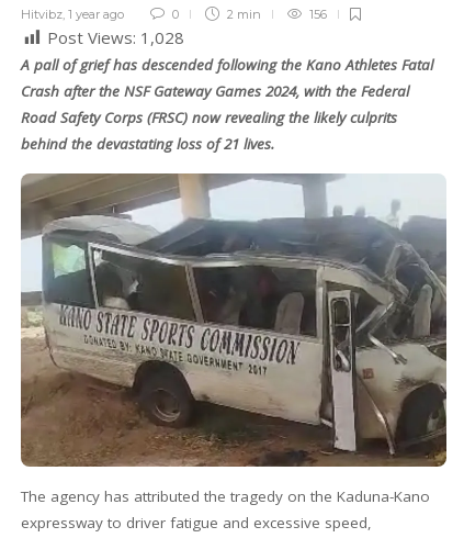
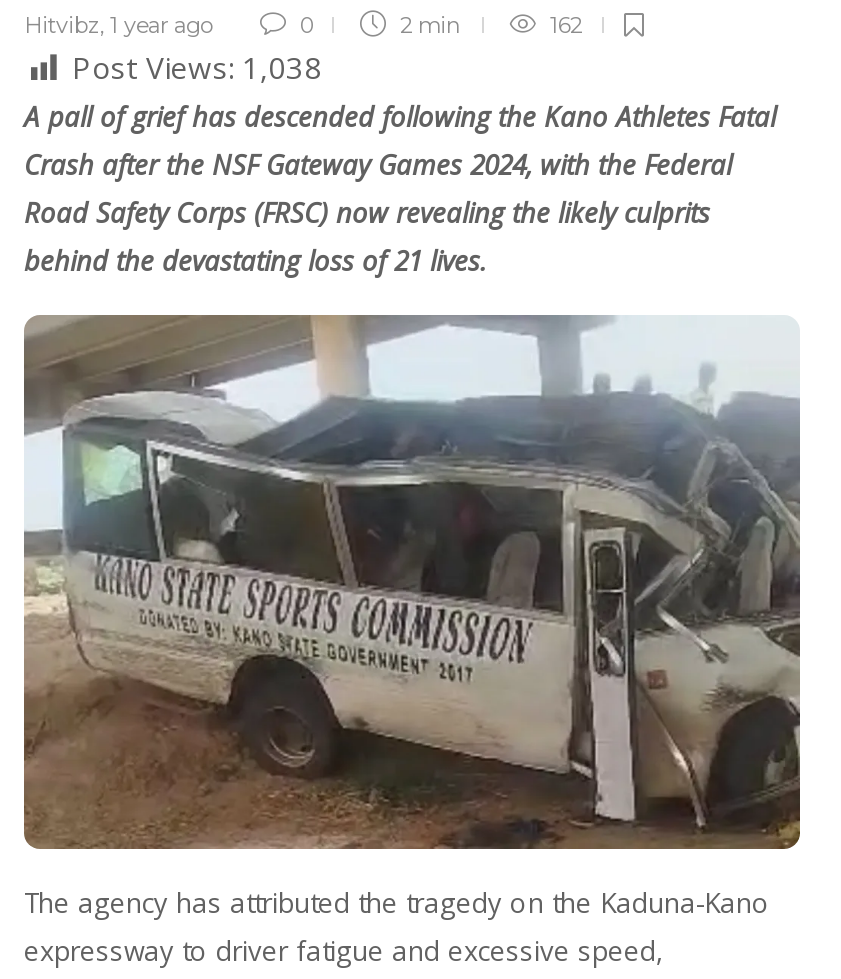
- 156
+ 162

- Post Views: 1,028
+ Post Views: 1,038
